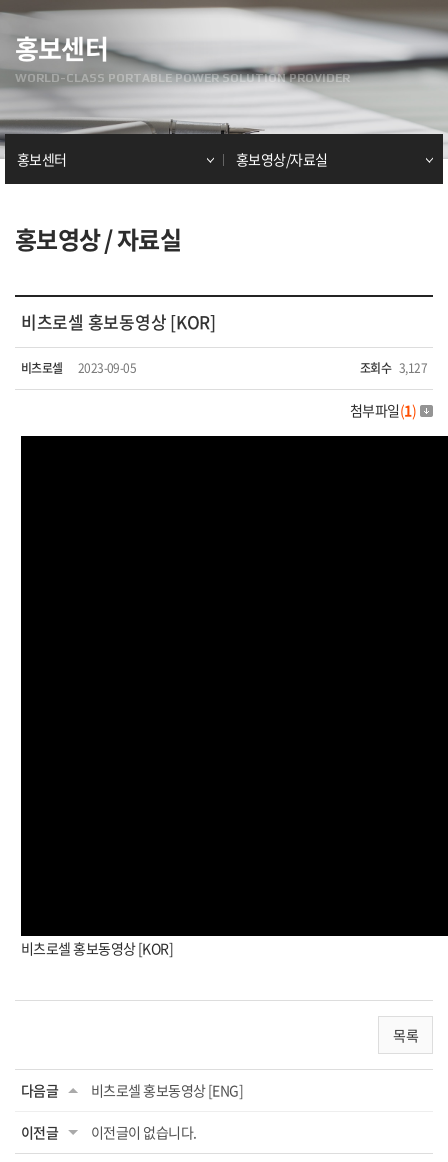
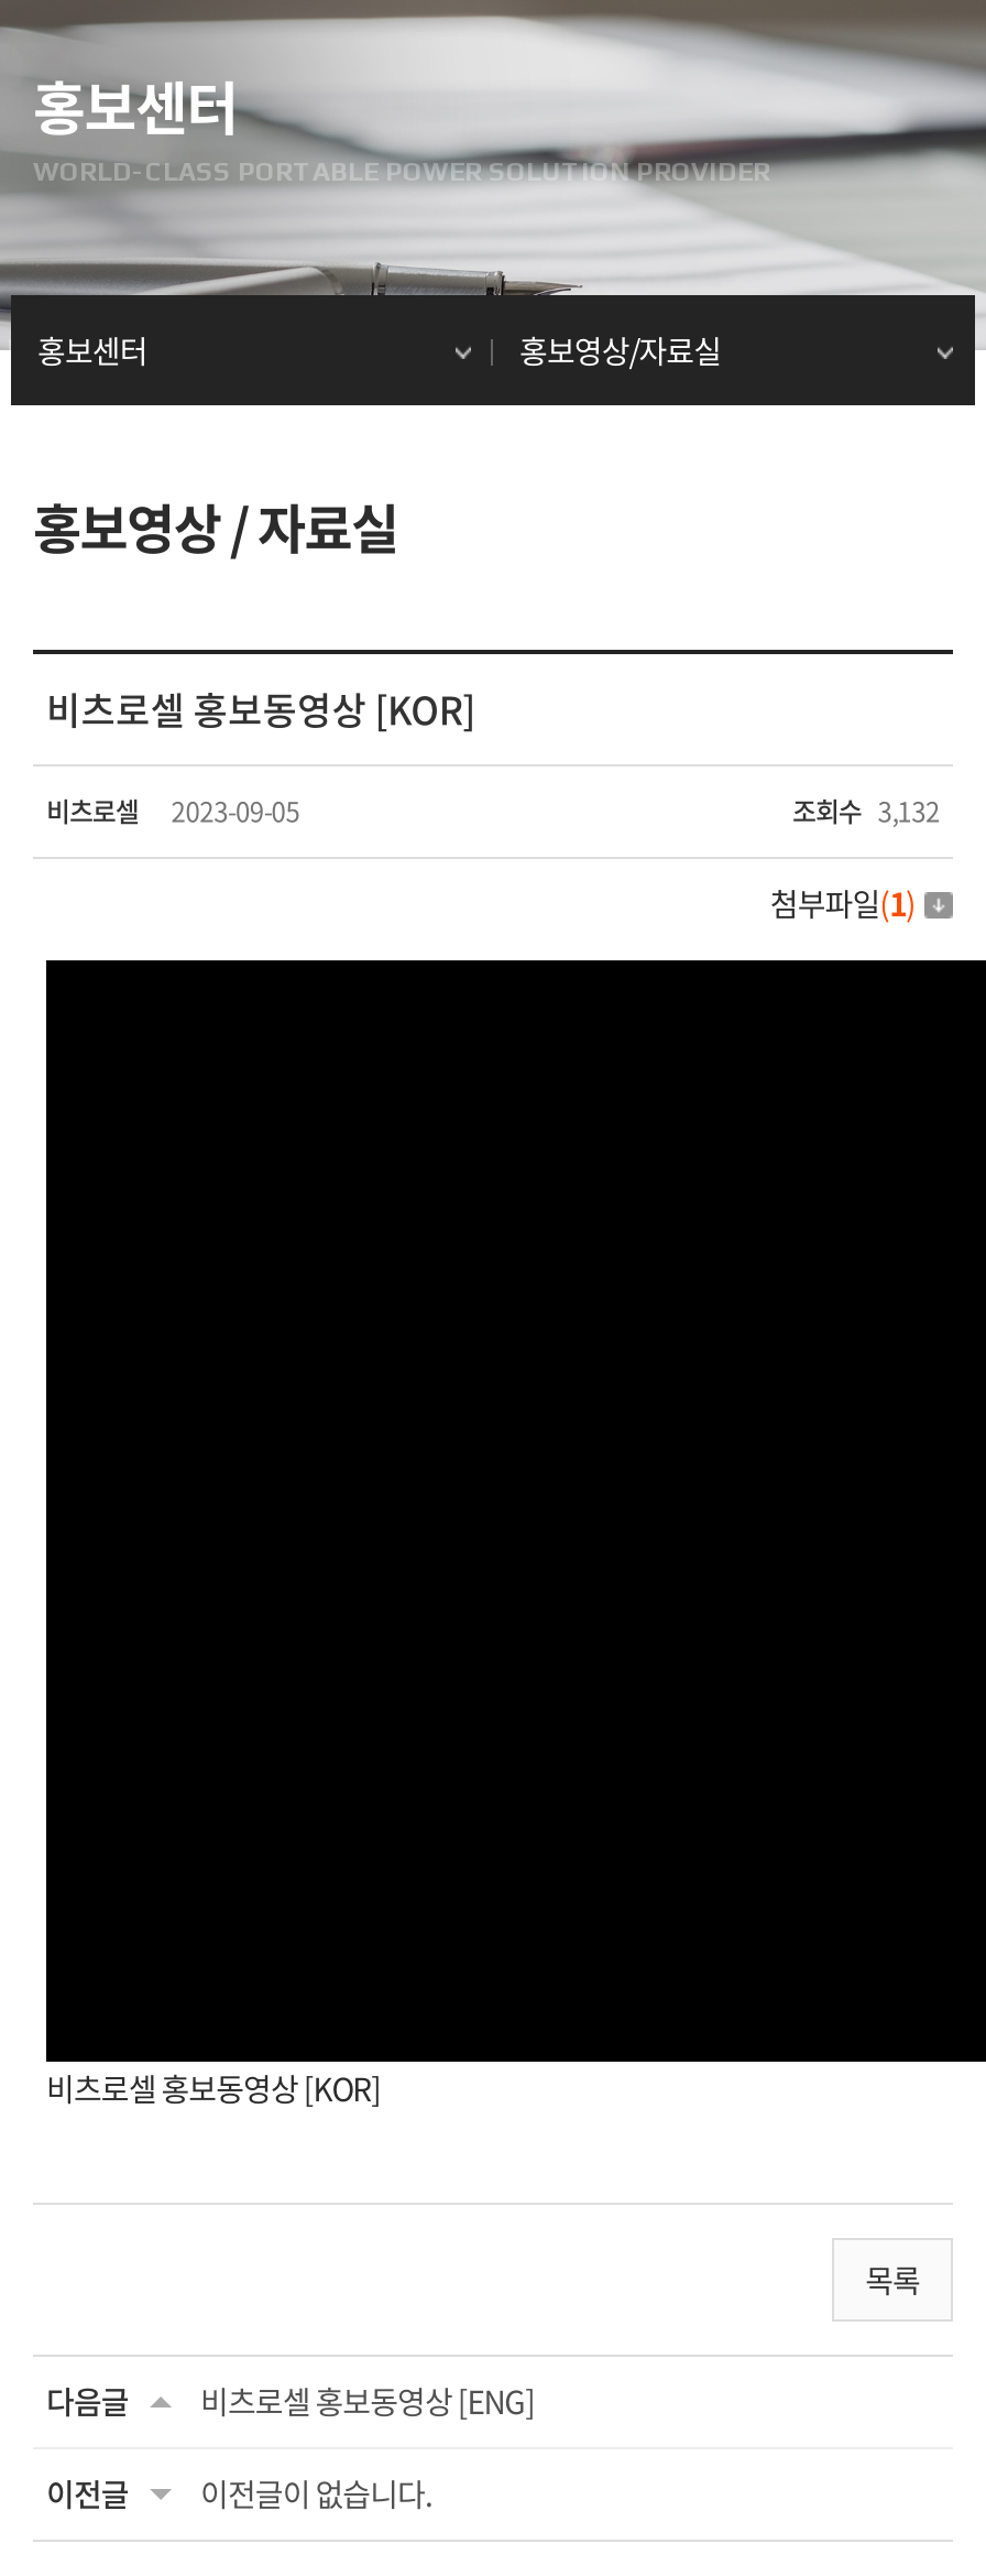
- 조회수 3,127
+ 조회수 3,132
